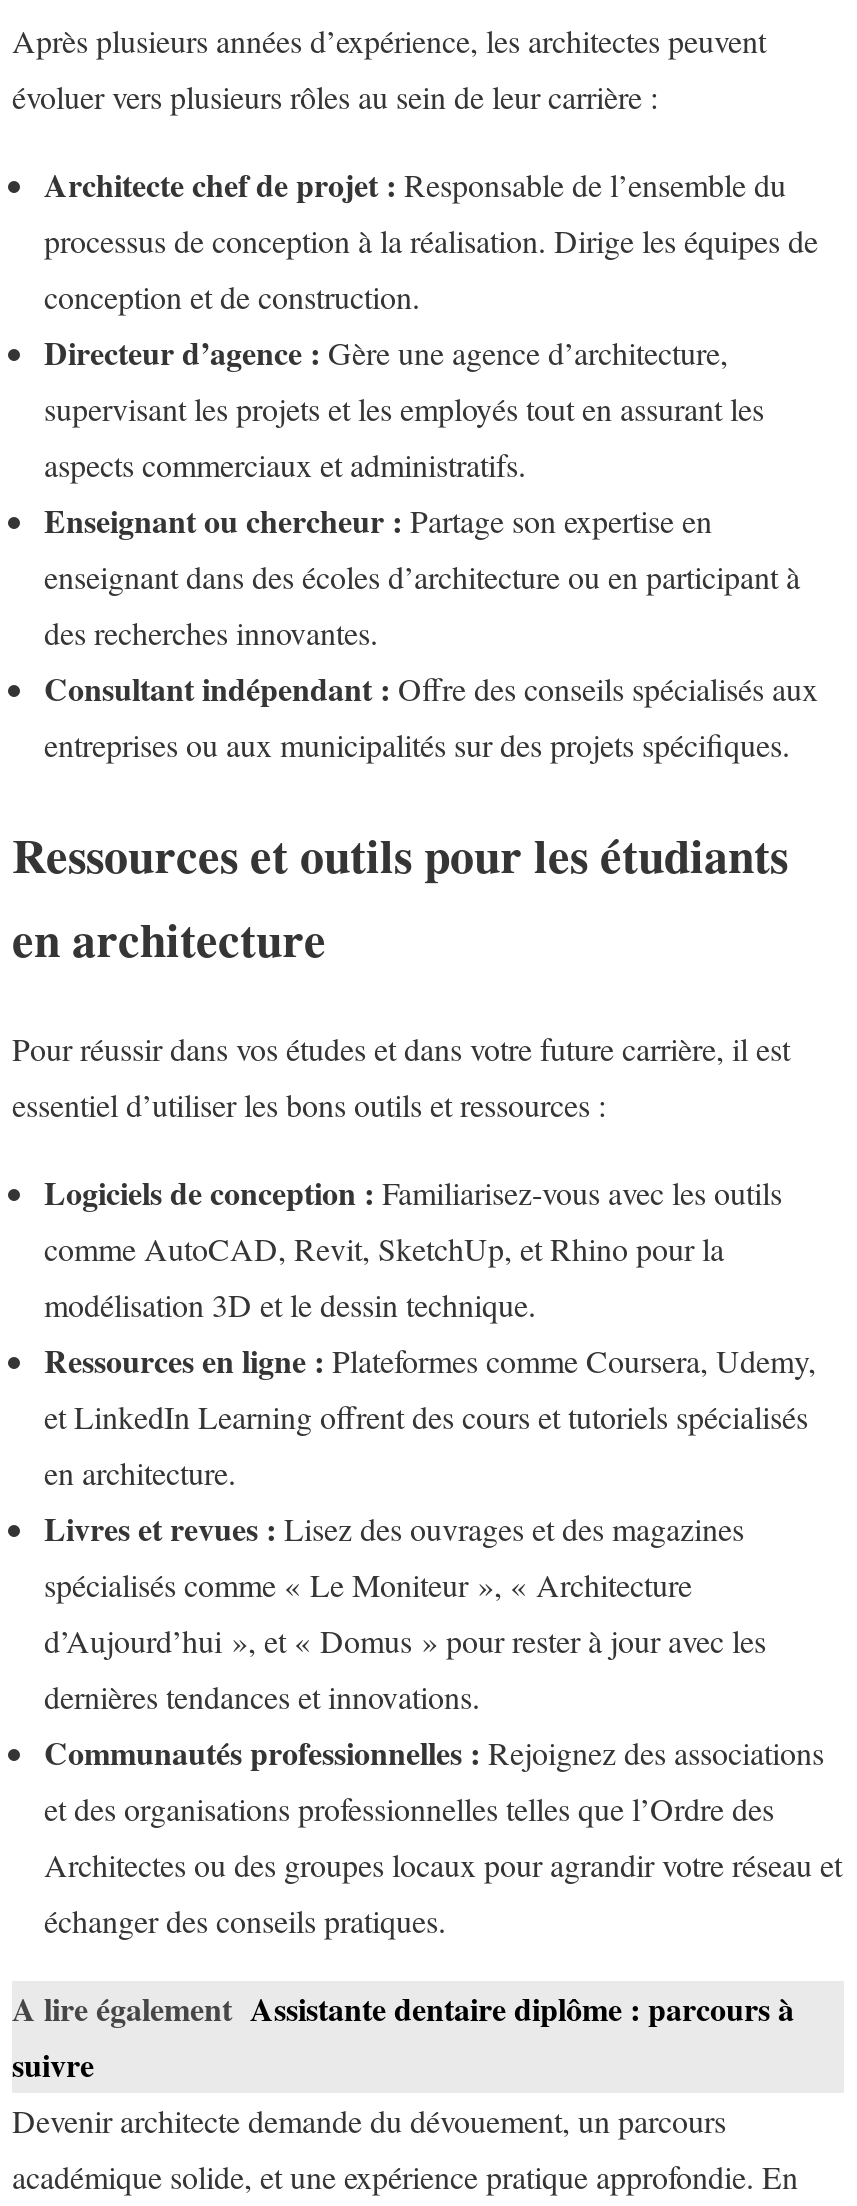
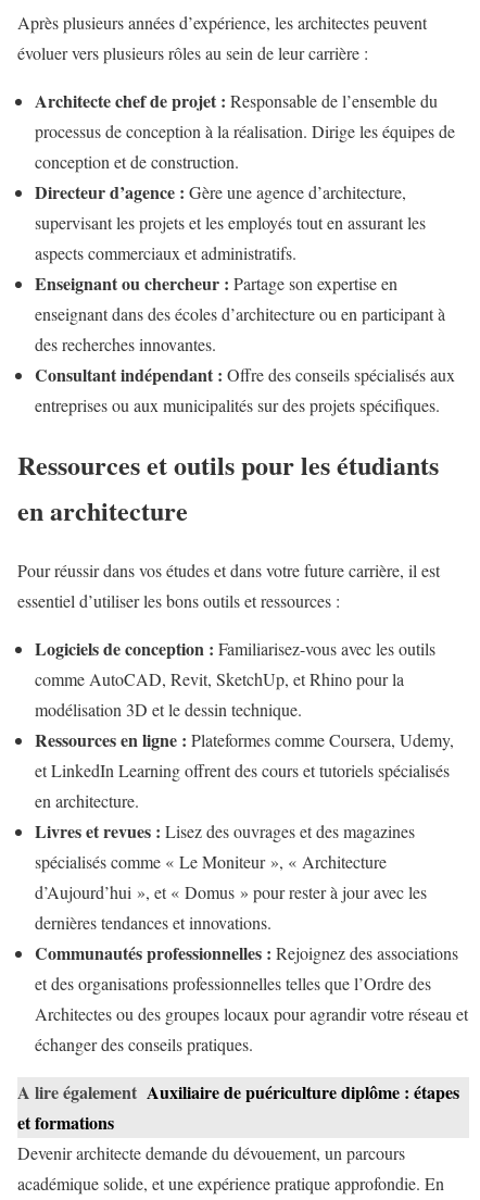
- A lire également Assistante dentaire diplôme : parcours à
- suivre
+ A lire également Auxiliaire de puériculture diplôme : étapes
+ et formations
